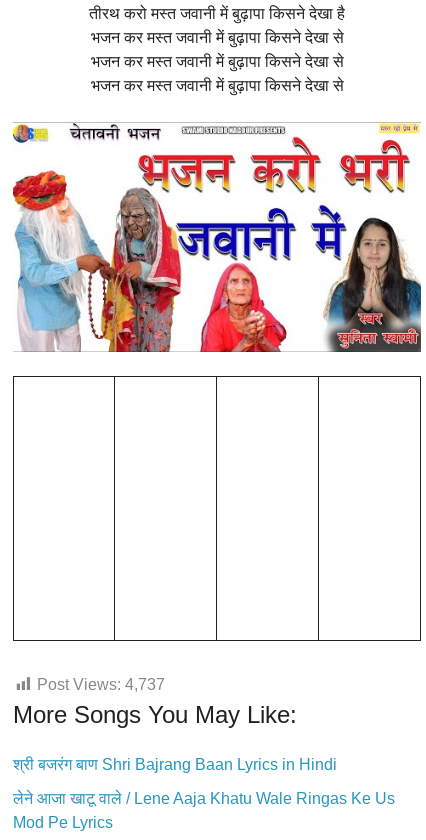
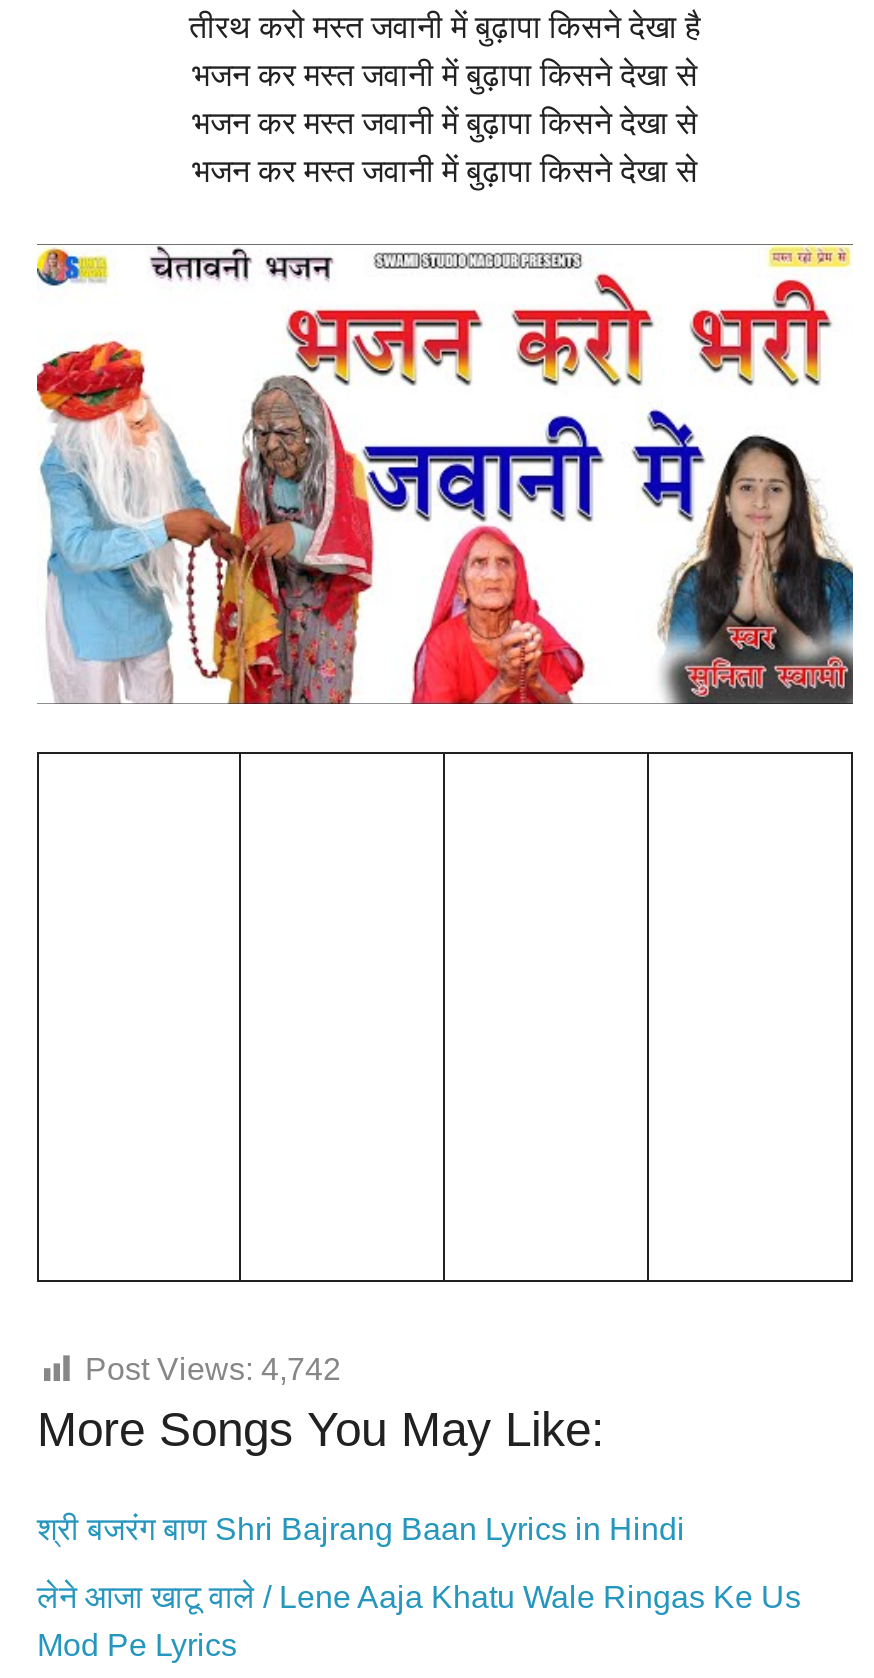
- Post Views: 4,737
+ Post Views: 4,742
